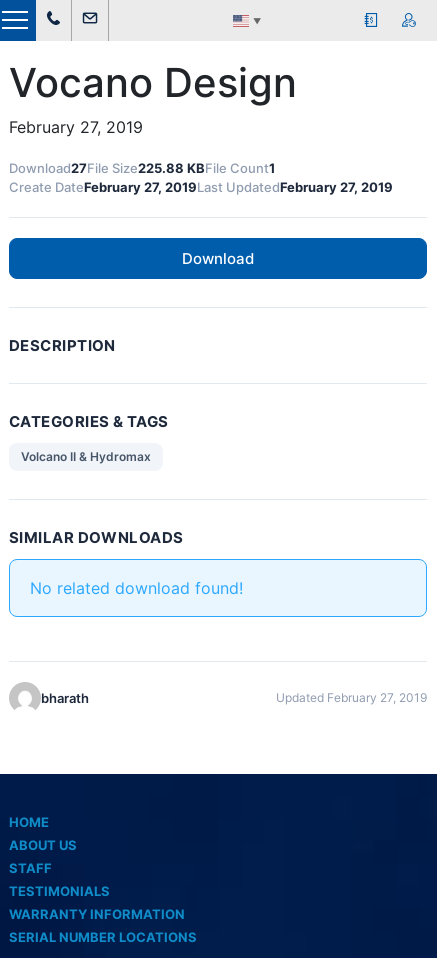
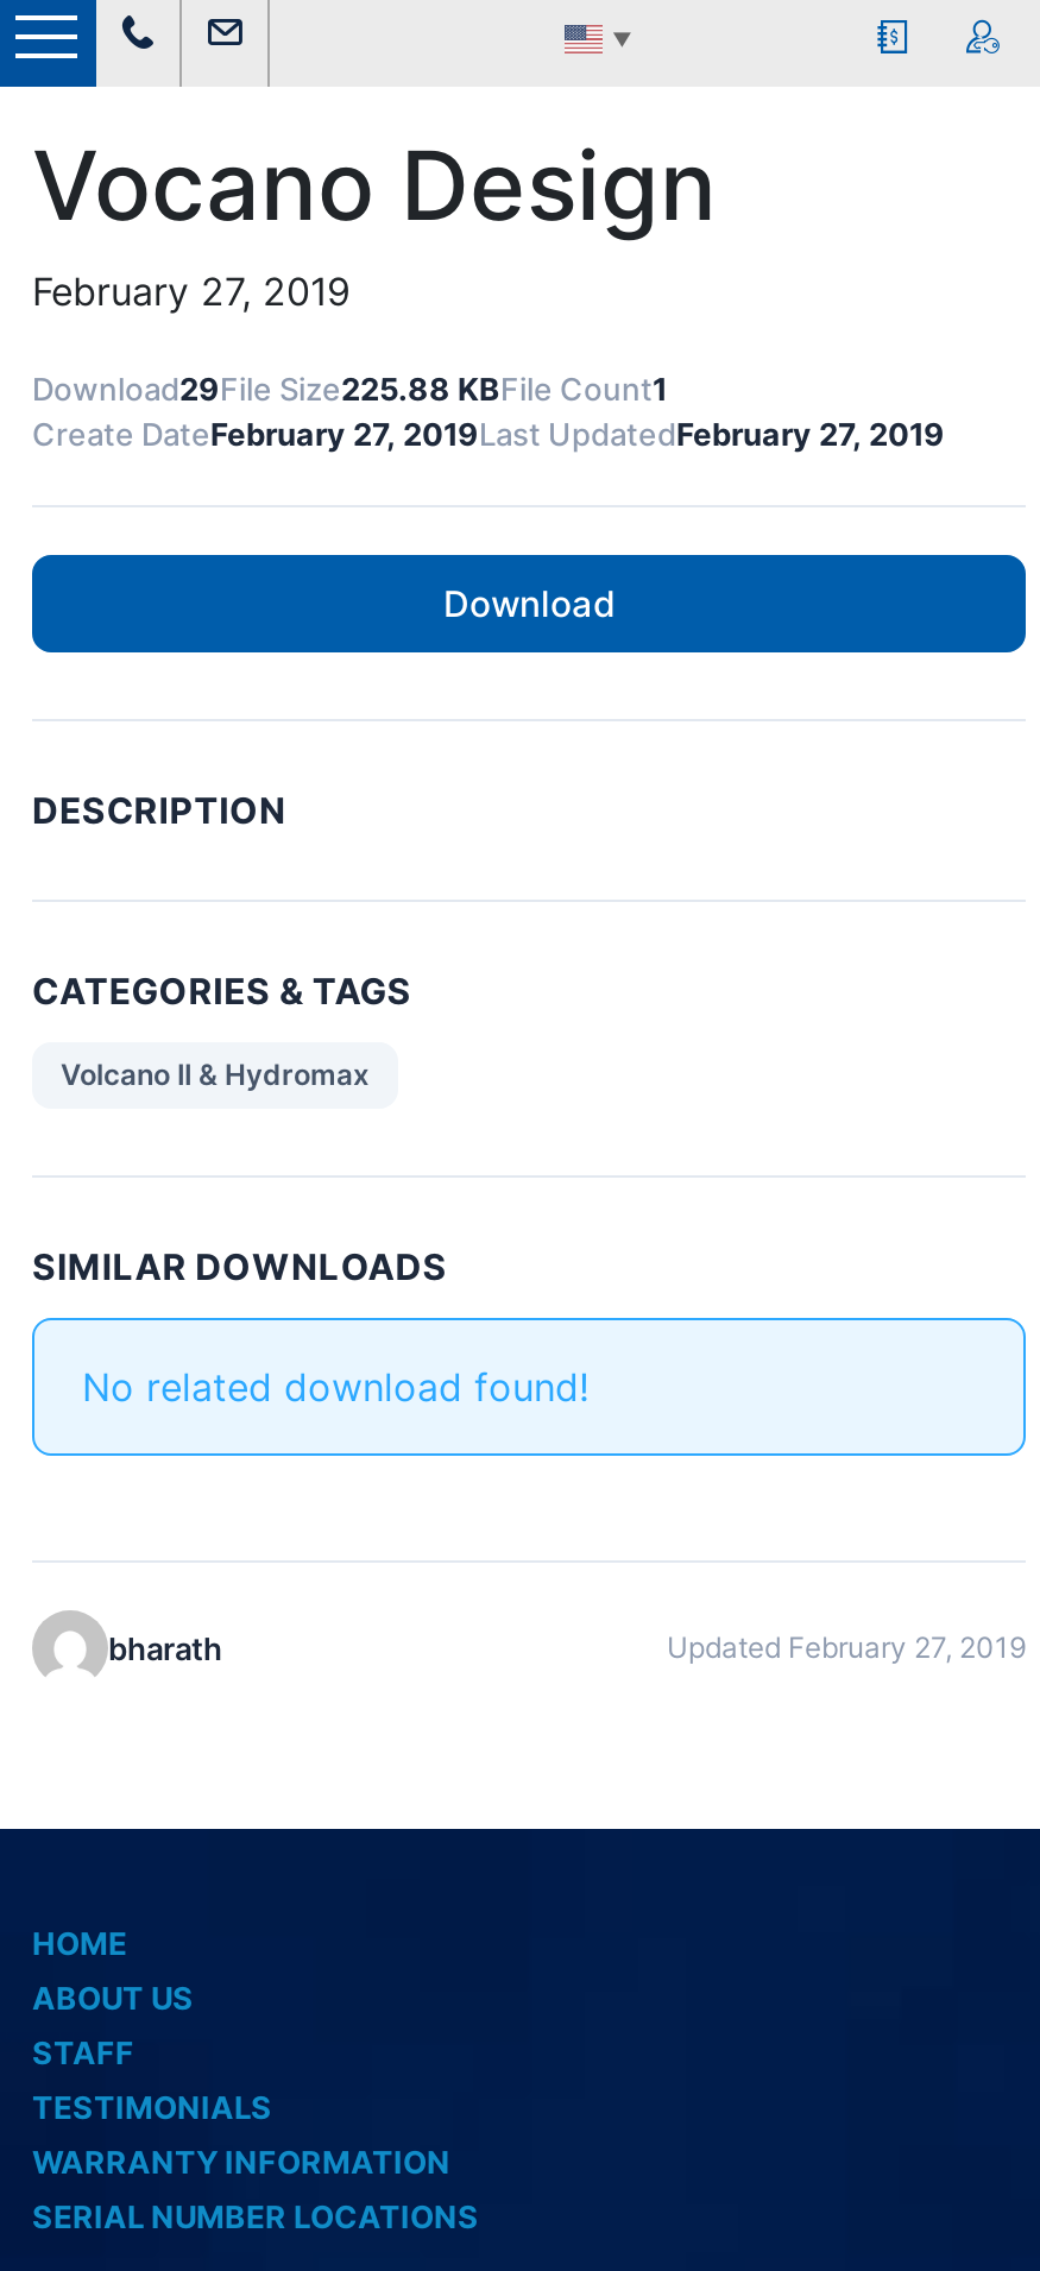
- Download27File Size225.88 KBFile Count1
+ Download29File Size225.88 KBFile Count1
